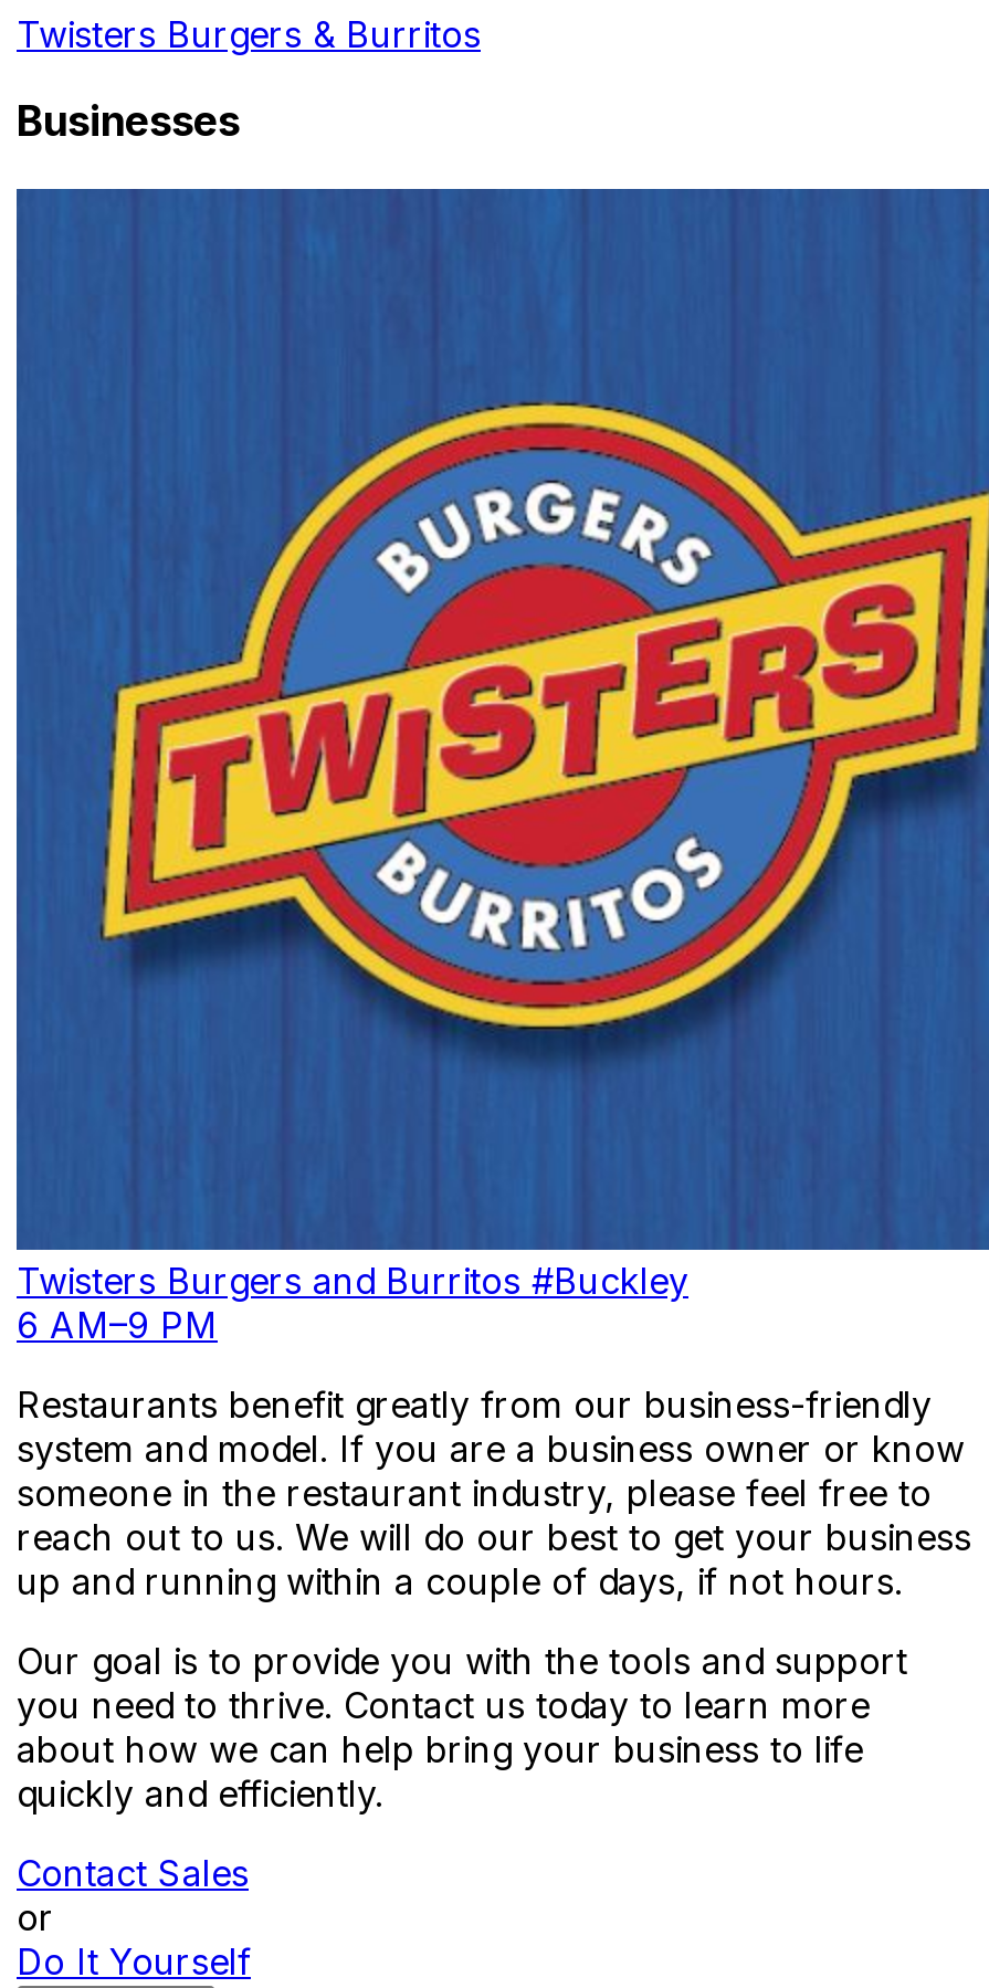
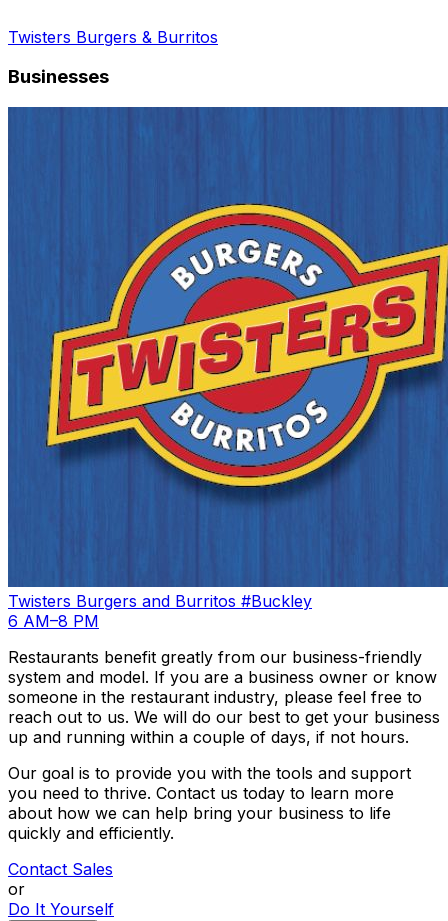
- 6 AM–9 PM
+ 6 AM–8 PM
